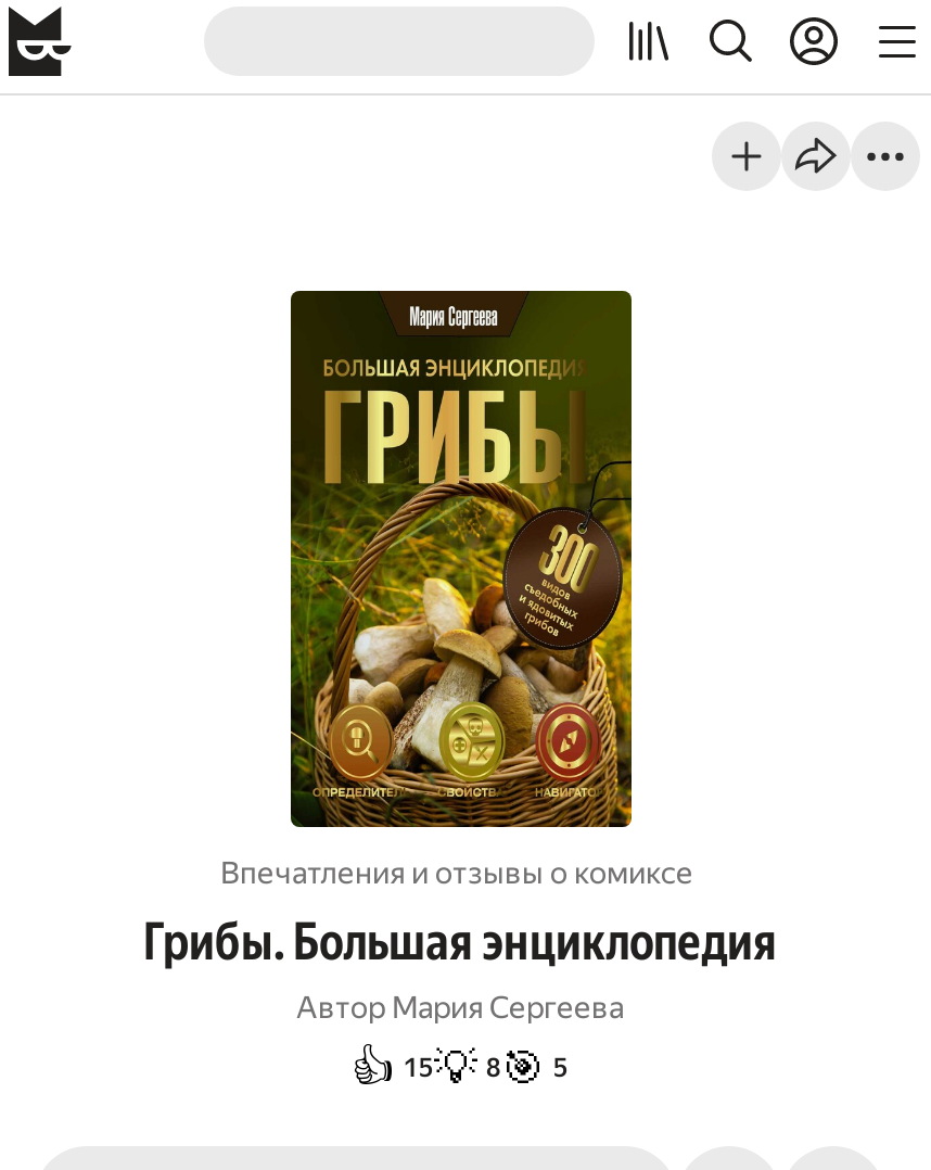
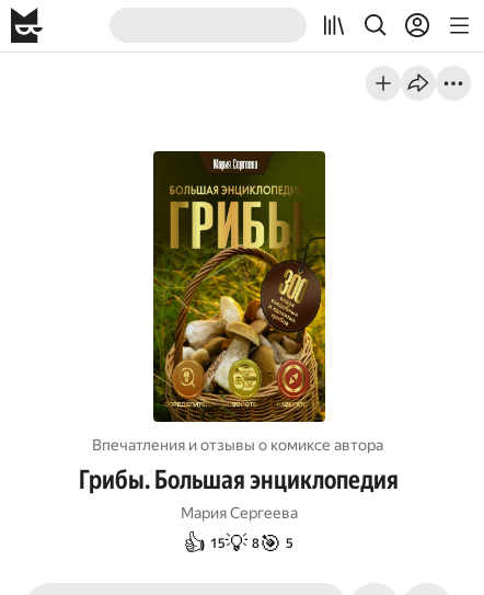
- Впечатления и отзывы о комиксе
+ Впечатления и отзывы о комиксе автора

- Автор Мария Сергеева
+ Мария Сергеева
